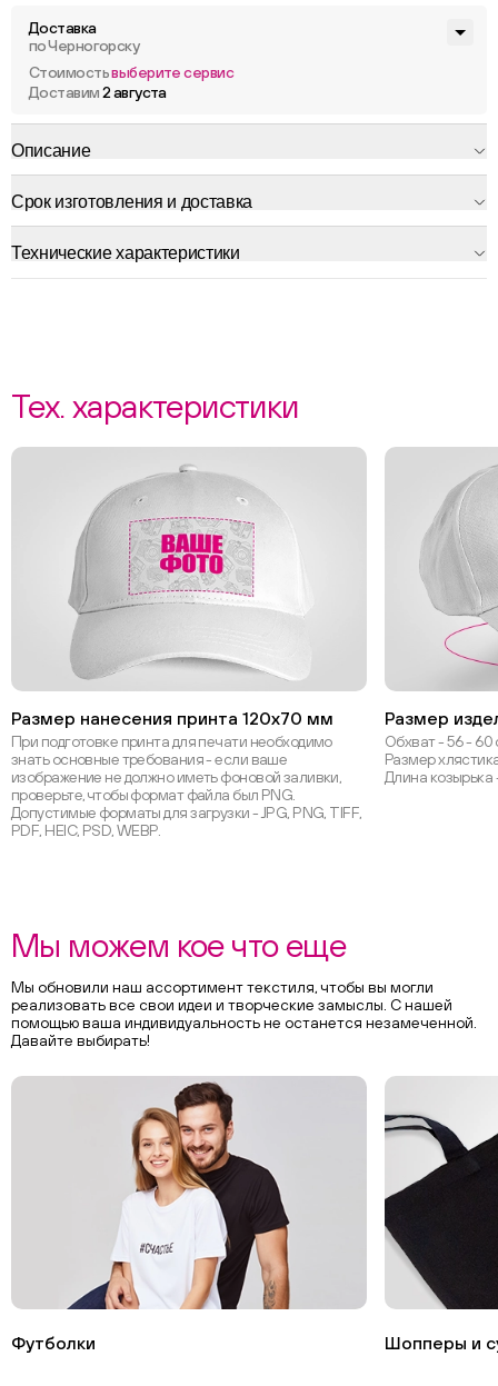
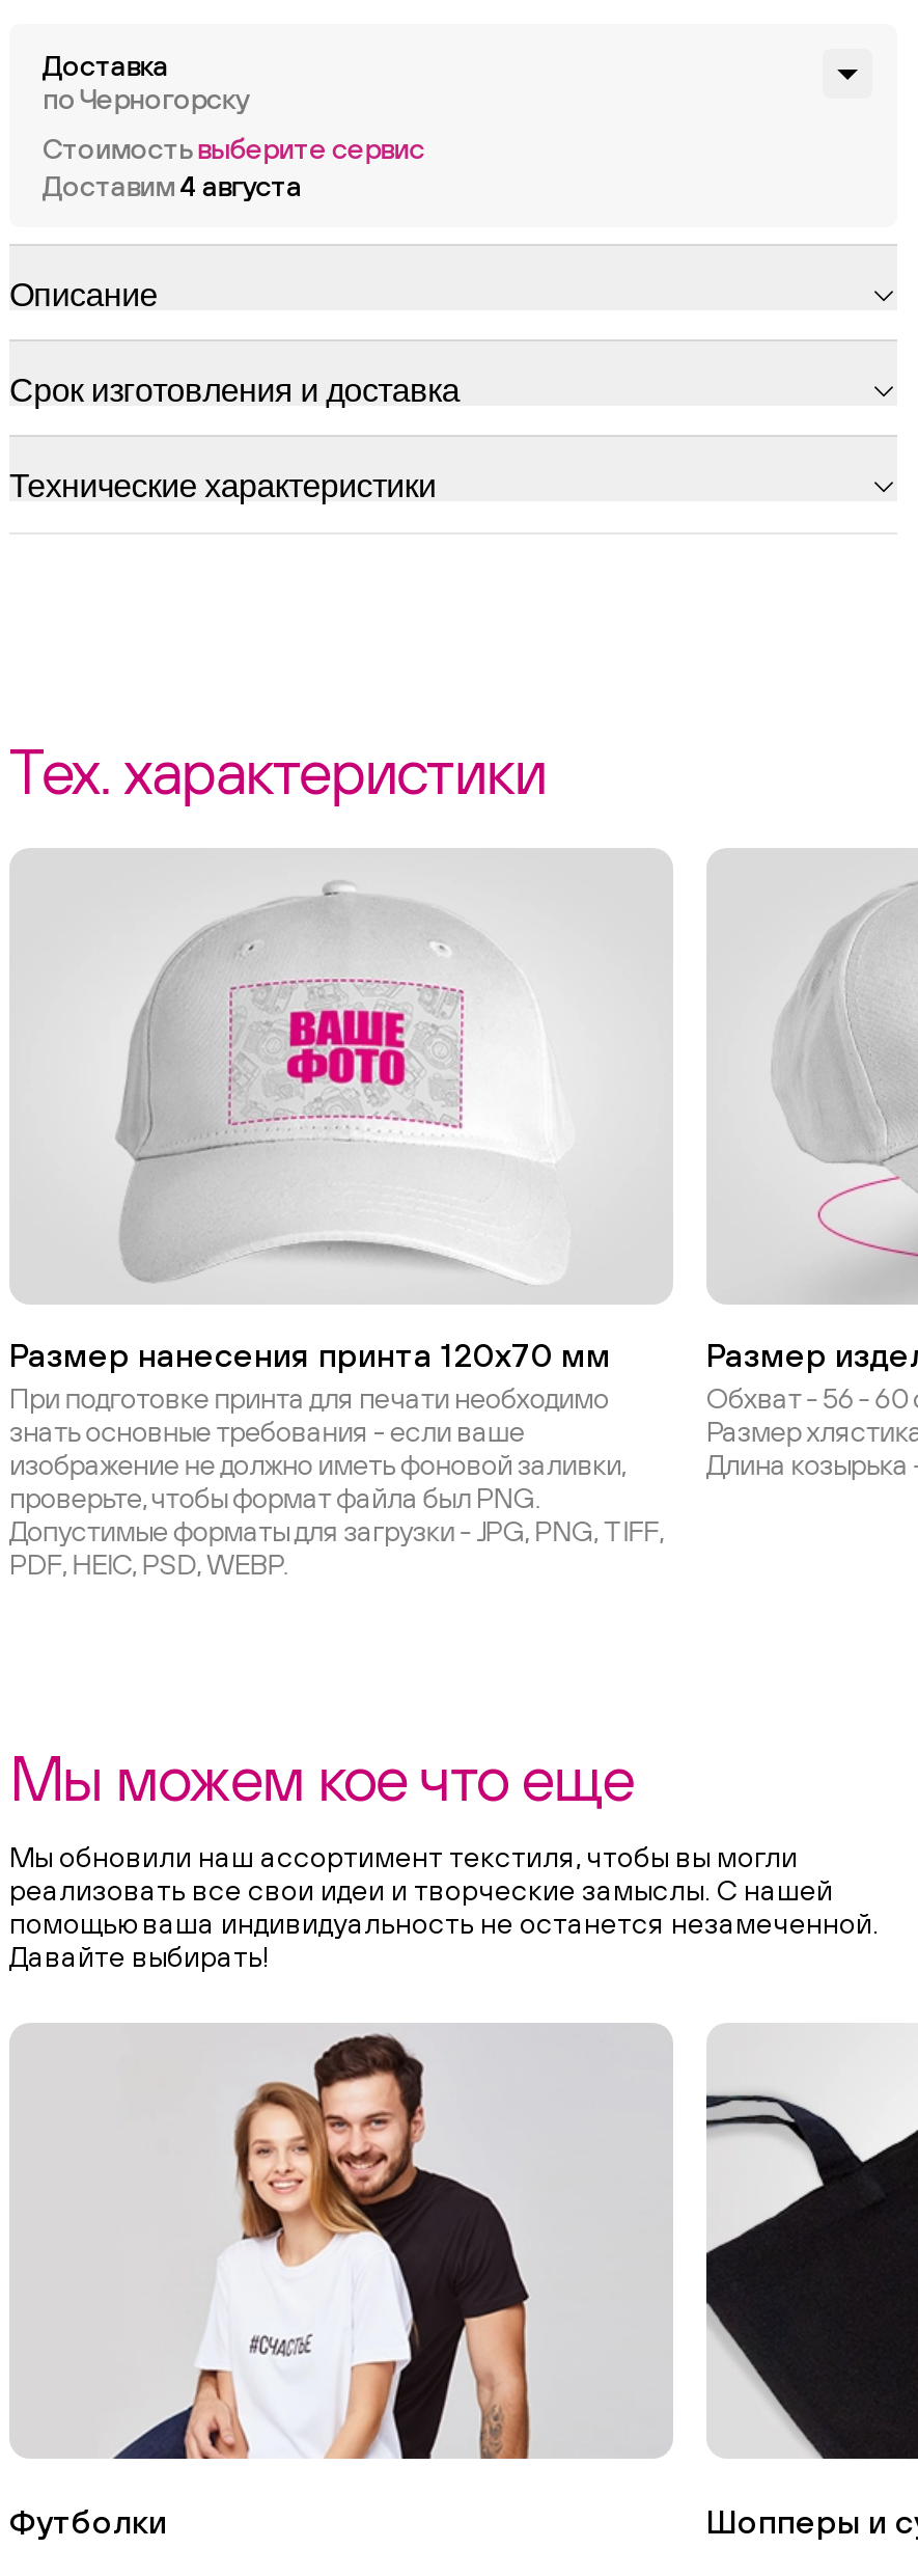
- Доставим 2 августа
+ Доставим 4 августа
